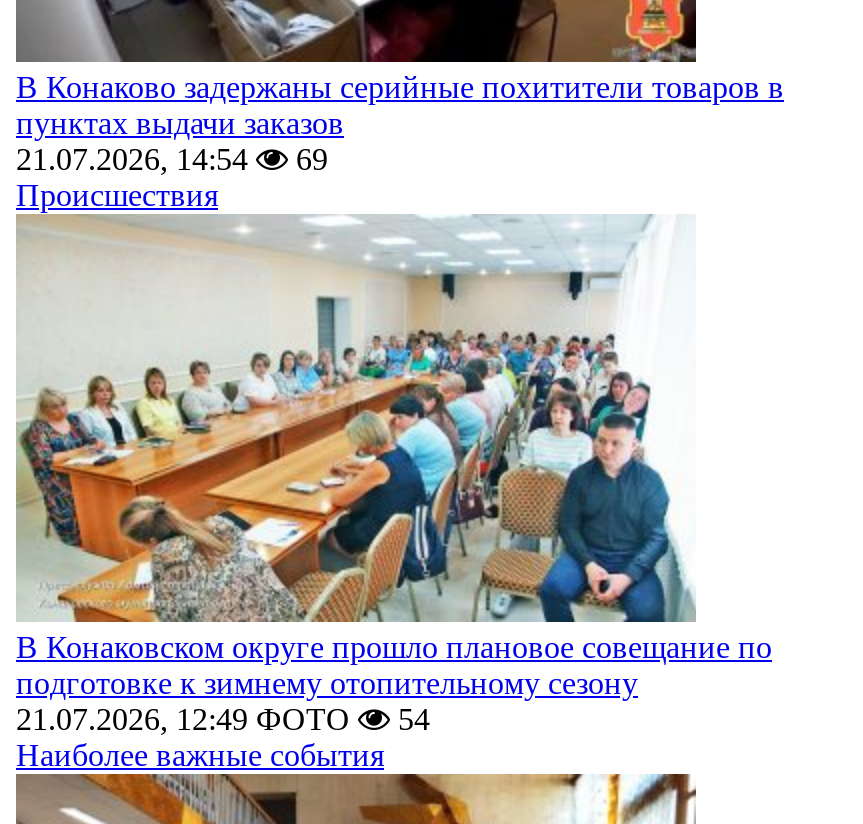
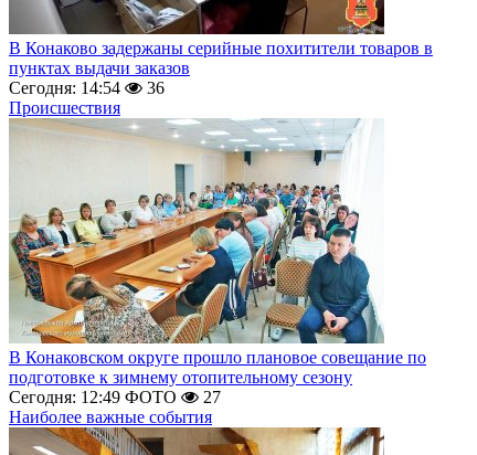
- 21.07.2026, 14:54
- 69
+ Сегодня: 14:54
+ 36

- 21.07.2026, 12:49 ФОТО
+ Сегодня: 12:49 ФОТО

- 54
+ 27
